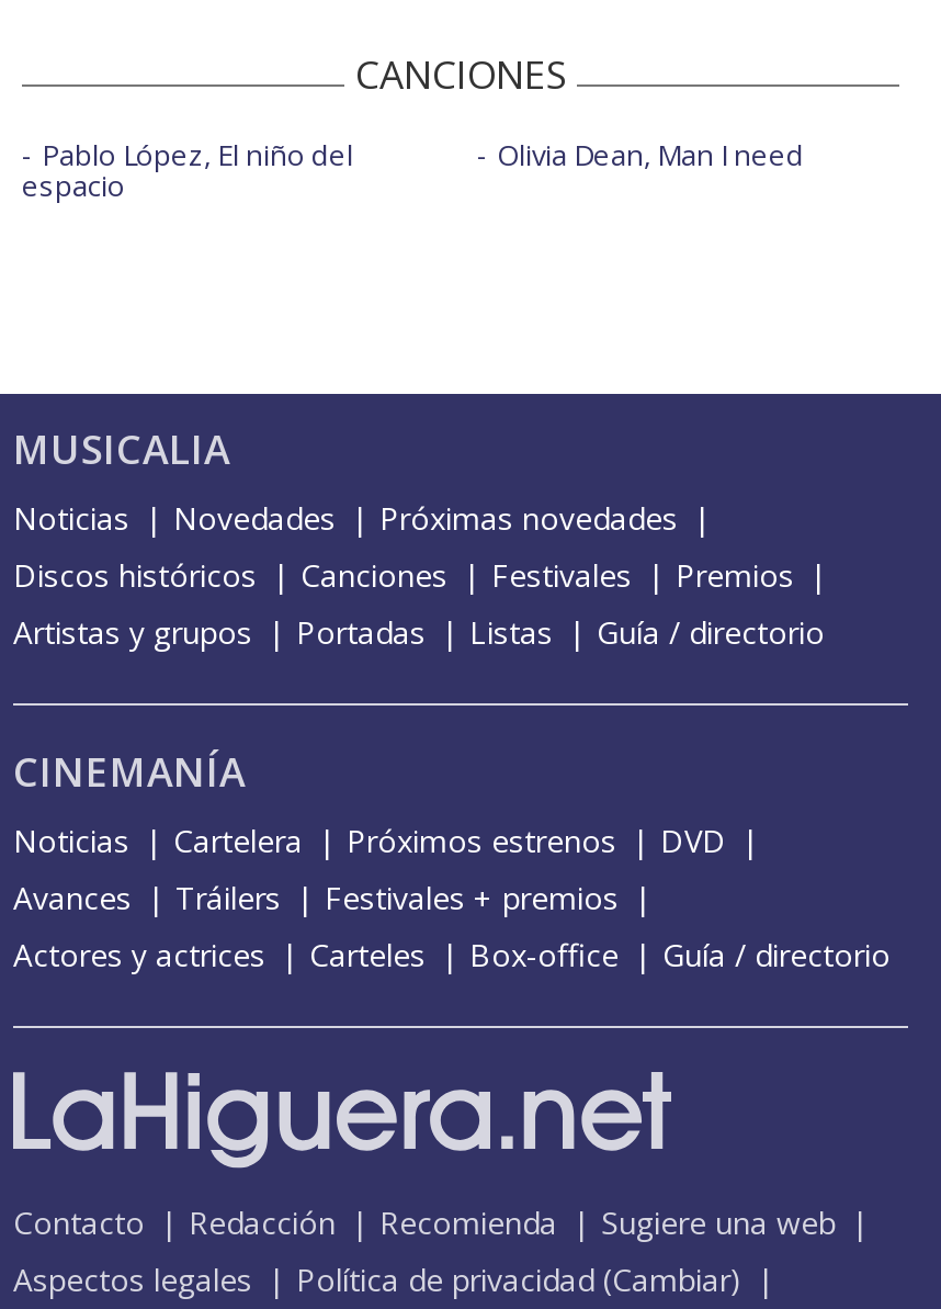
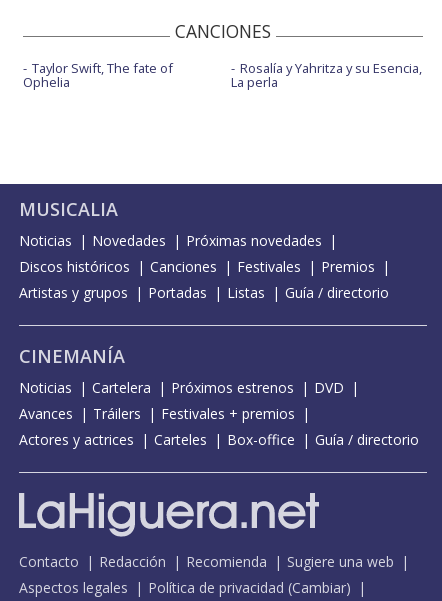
- Pablo López, El niño del
- espacio
+ Taylor Swift, The fate of
+ Ophelia

- Olivia Dean, Man I need
+ Rosalía y Yahritza y su Esencia,
+ La perla
